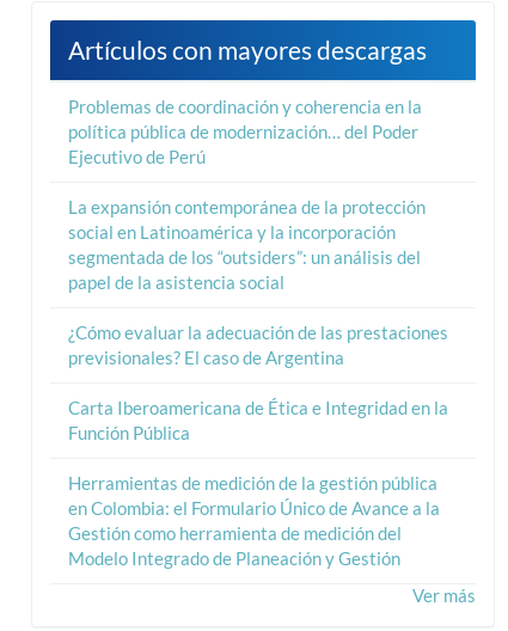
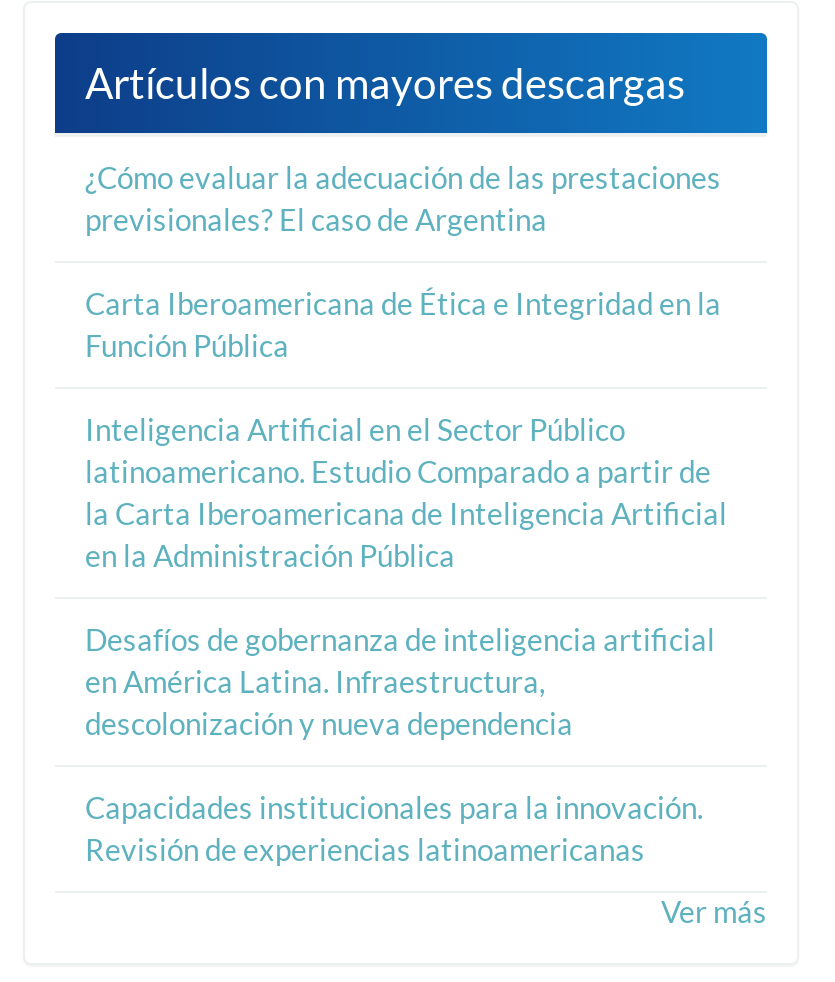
- Problemas de coordinación y coherencia en la
- política pública de modernización… del Poder
- Ejecutivo de Perú
- La expansión contemporánea de la protección
- social en Latinoamérica y la incorporación
- segmentada de los “outsiders”: un análisis del
- papel de la asistencia social

moved up: ¿Cómo evaluar la adecuación de las prestaciones | previsionales? El caso de Argentina | Carta Iberoamericana de Ética e Integridad en la | Función Pública

- Herramientas de medición de la gestión pública
- en Colombia: el Formulario Único de Avance a la
- Gestión como herramienta de medición del
- Modelo Integrado de Planeación y Gestión
+ Inteligencia Artificial en el Sector Público
+ latinoamericano. Estudio Comparado a partir de
+ la Carta Iberoamericana de Inteligencia Artificial
+ en la Administración Pública
+ Desafíos de gobernanza de inteligencia artificial
+ en América Latina. Infraestructura,
+ descolonización y nueva dependencia
+ Capacidades institucionales para la innovación.
+ Revisión de experiencias latinoamericanas
